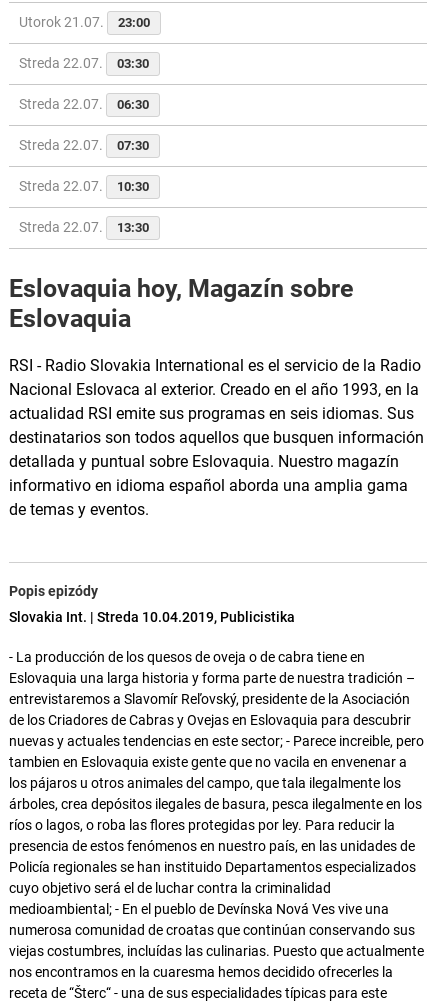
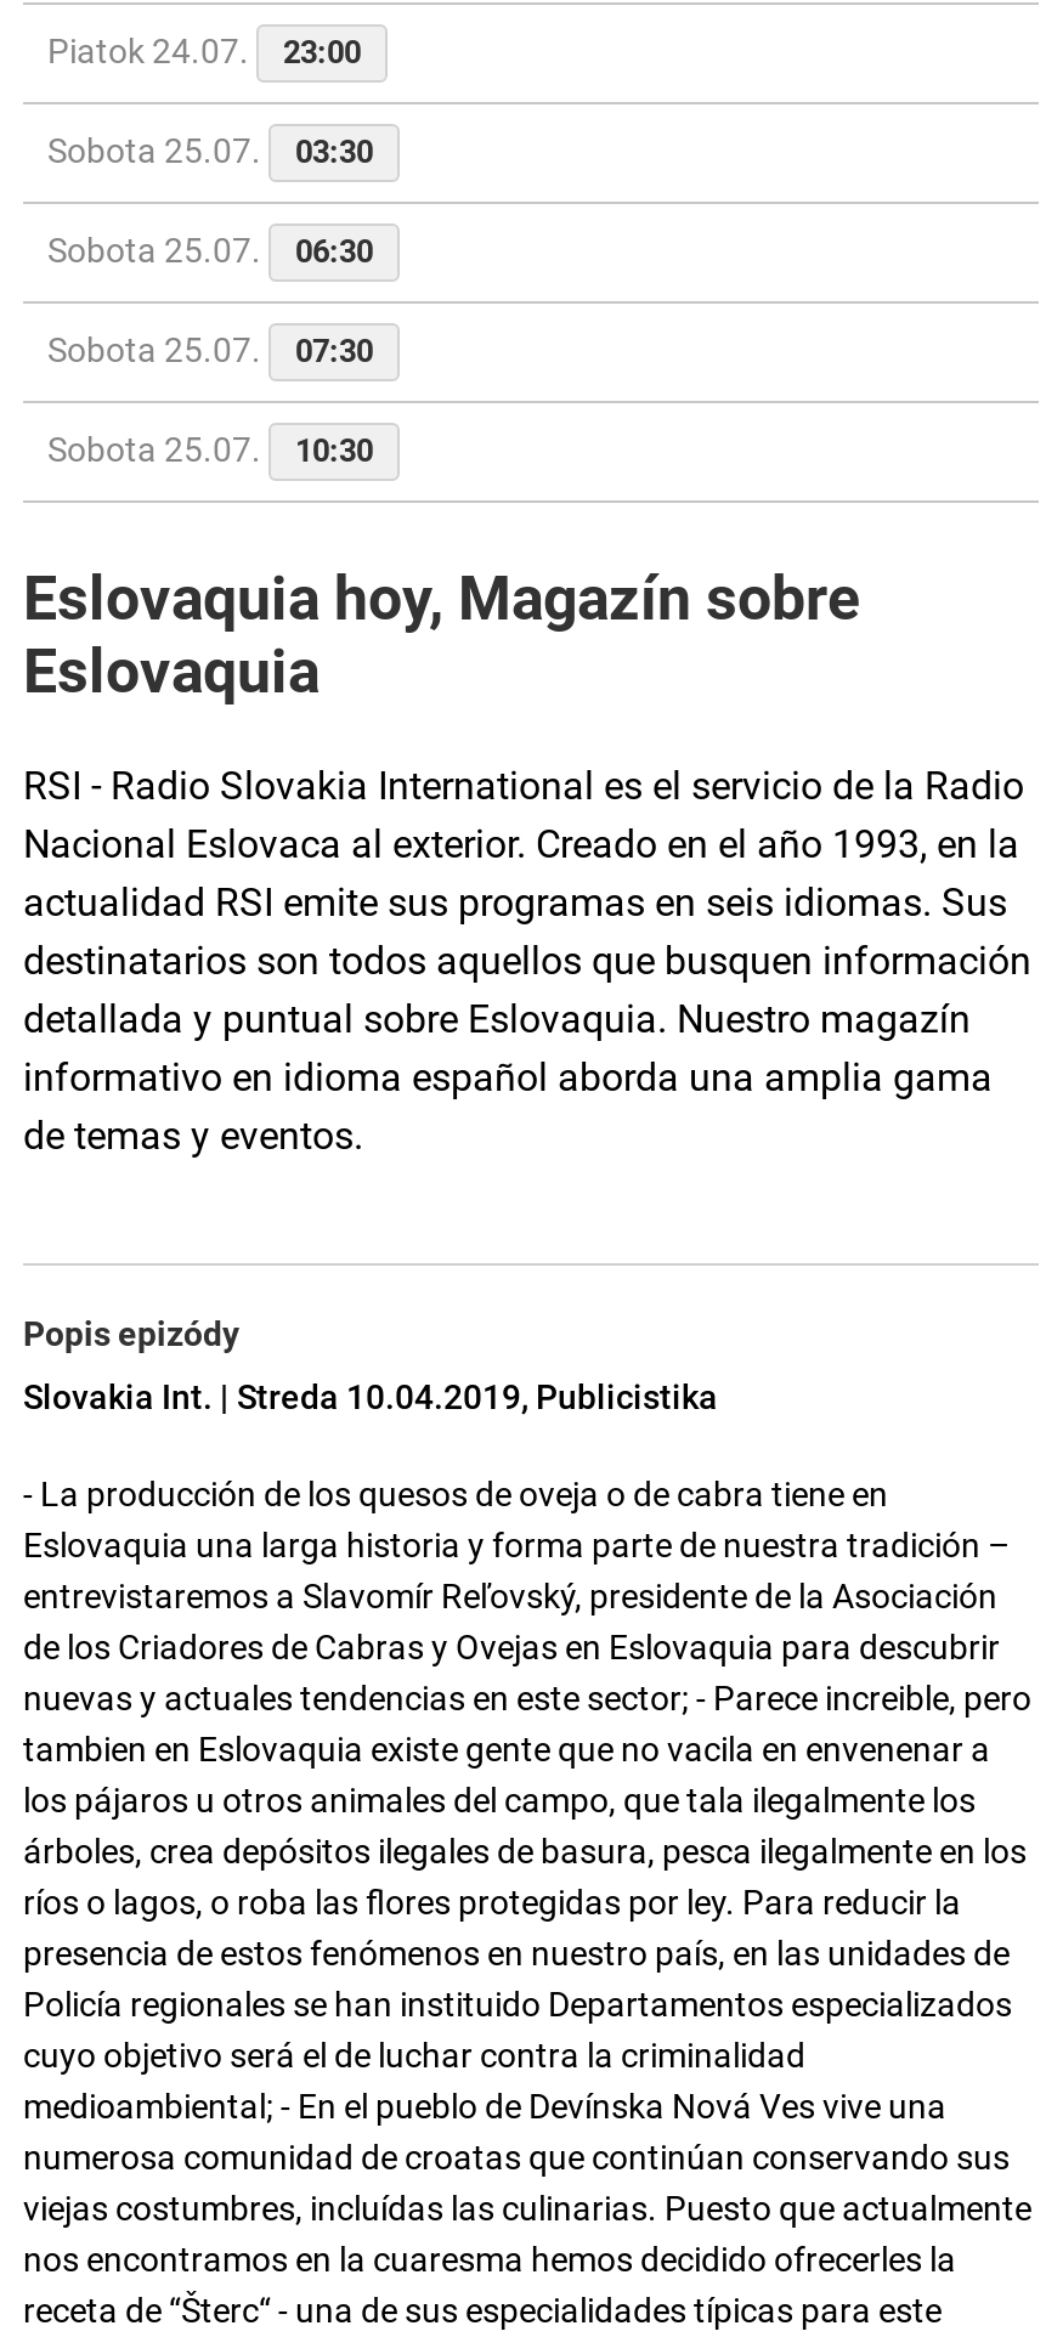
- Utorok 21.07. 23:00
+ Piatok 24.07. 23:00

- Streda 22.07. 03:30
+ Sobota 25.07. 03:30

- Streda 22.07. 06:30
+ Sobota 25.07. 06:30

- Streda 22.07. 07:30
+ Sobota 25.07. 07:30

- Streda 22.07. 10:30
+ Sobota 25.07. 10:30

- Streda 22.07.
- 13:30
